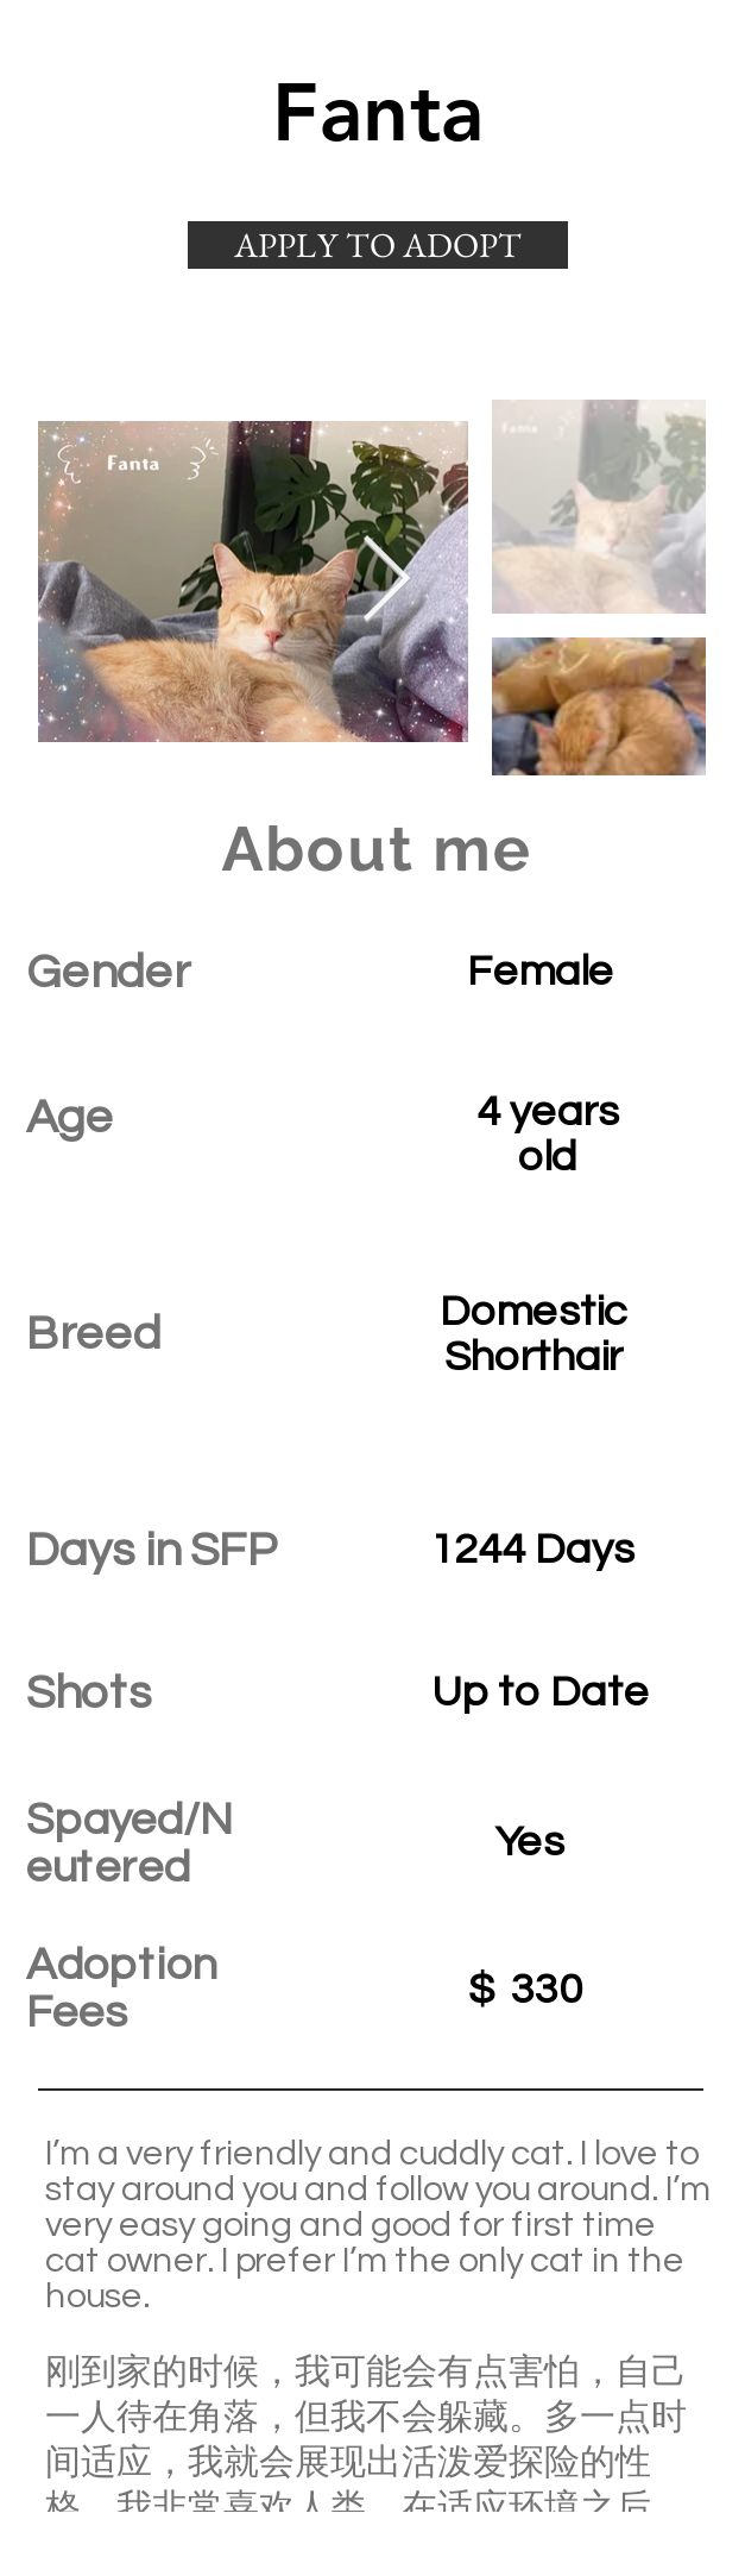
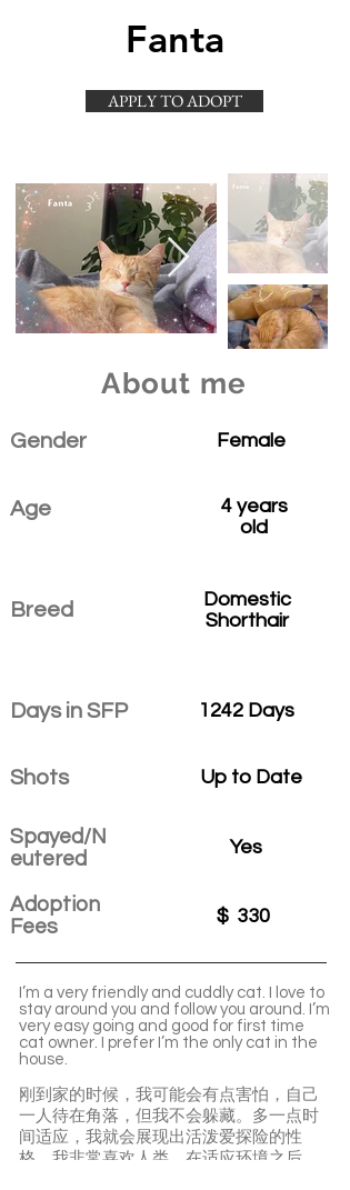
- 1244 Days
+ 1242 Days
